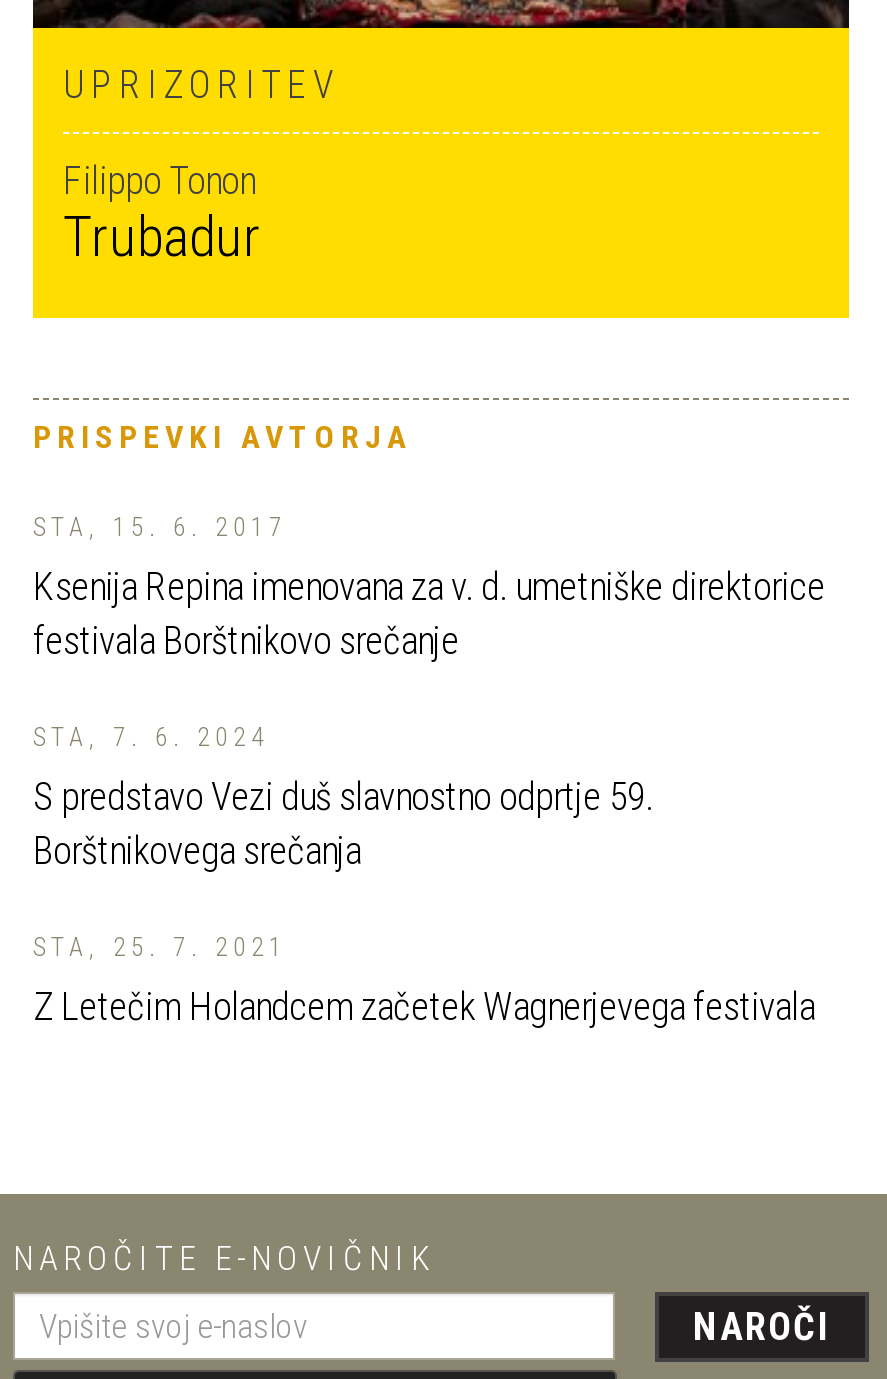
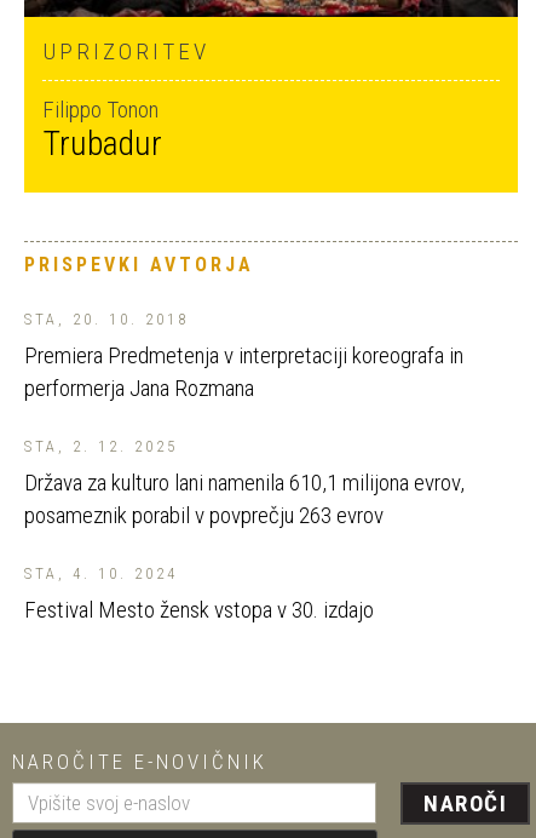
- STA, 15. 6. 2017
+ STA, 20. 10. 2018

- Ksenija Repina imenovana za v. d. umetniške direktorice
- festivala Borštnikovo srečanje
+ Premiera Predmetenja v interpretaciji koreografa in
+ performerja Jana Rozmana

- STA, 7. 6. 2024
+ STA, 2. 12. 2025

- S predstavo Vezi duš slavnostno odprtje 59.
- Borštnikovega srečanja
+ Država za kulturo lani namenila 610,1 milijona evrov,
+ posameznik porabil v povprečju 263 evrov

- STA, 25. 7. 2021
+ STA, 4. 10. 2024

- Z Letečim Holandcem začetek Wagnerjevega festivala
+ Festival Mesto žensk vstopa v 30. izdajo
